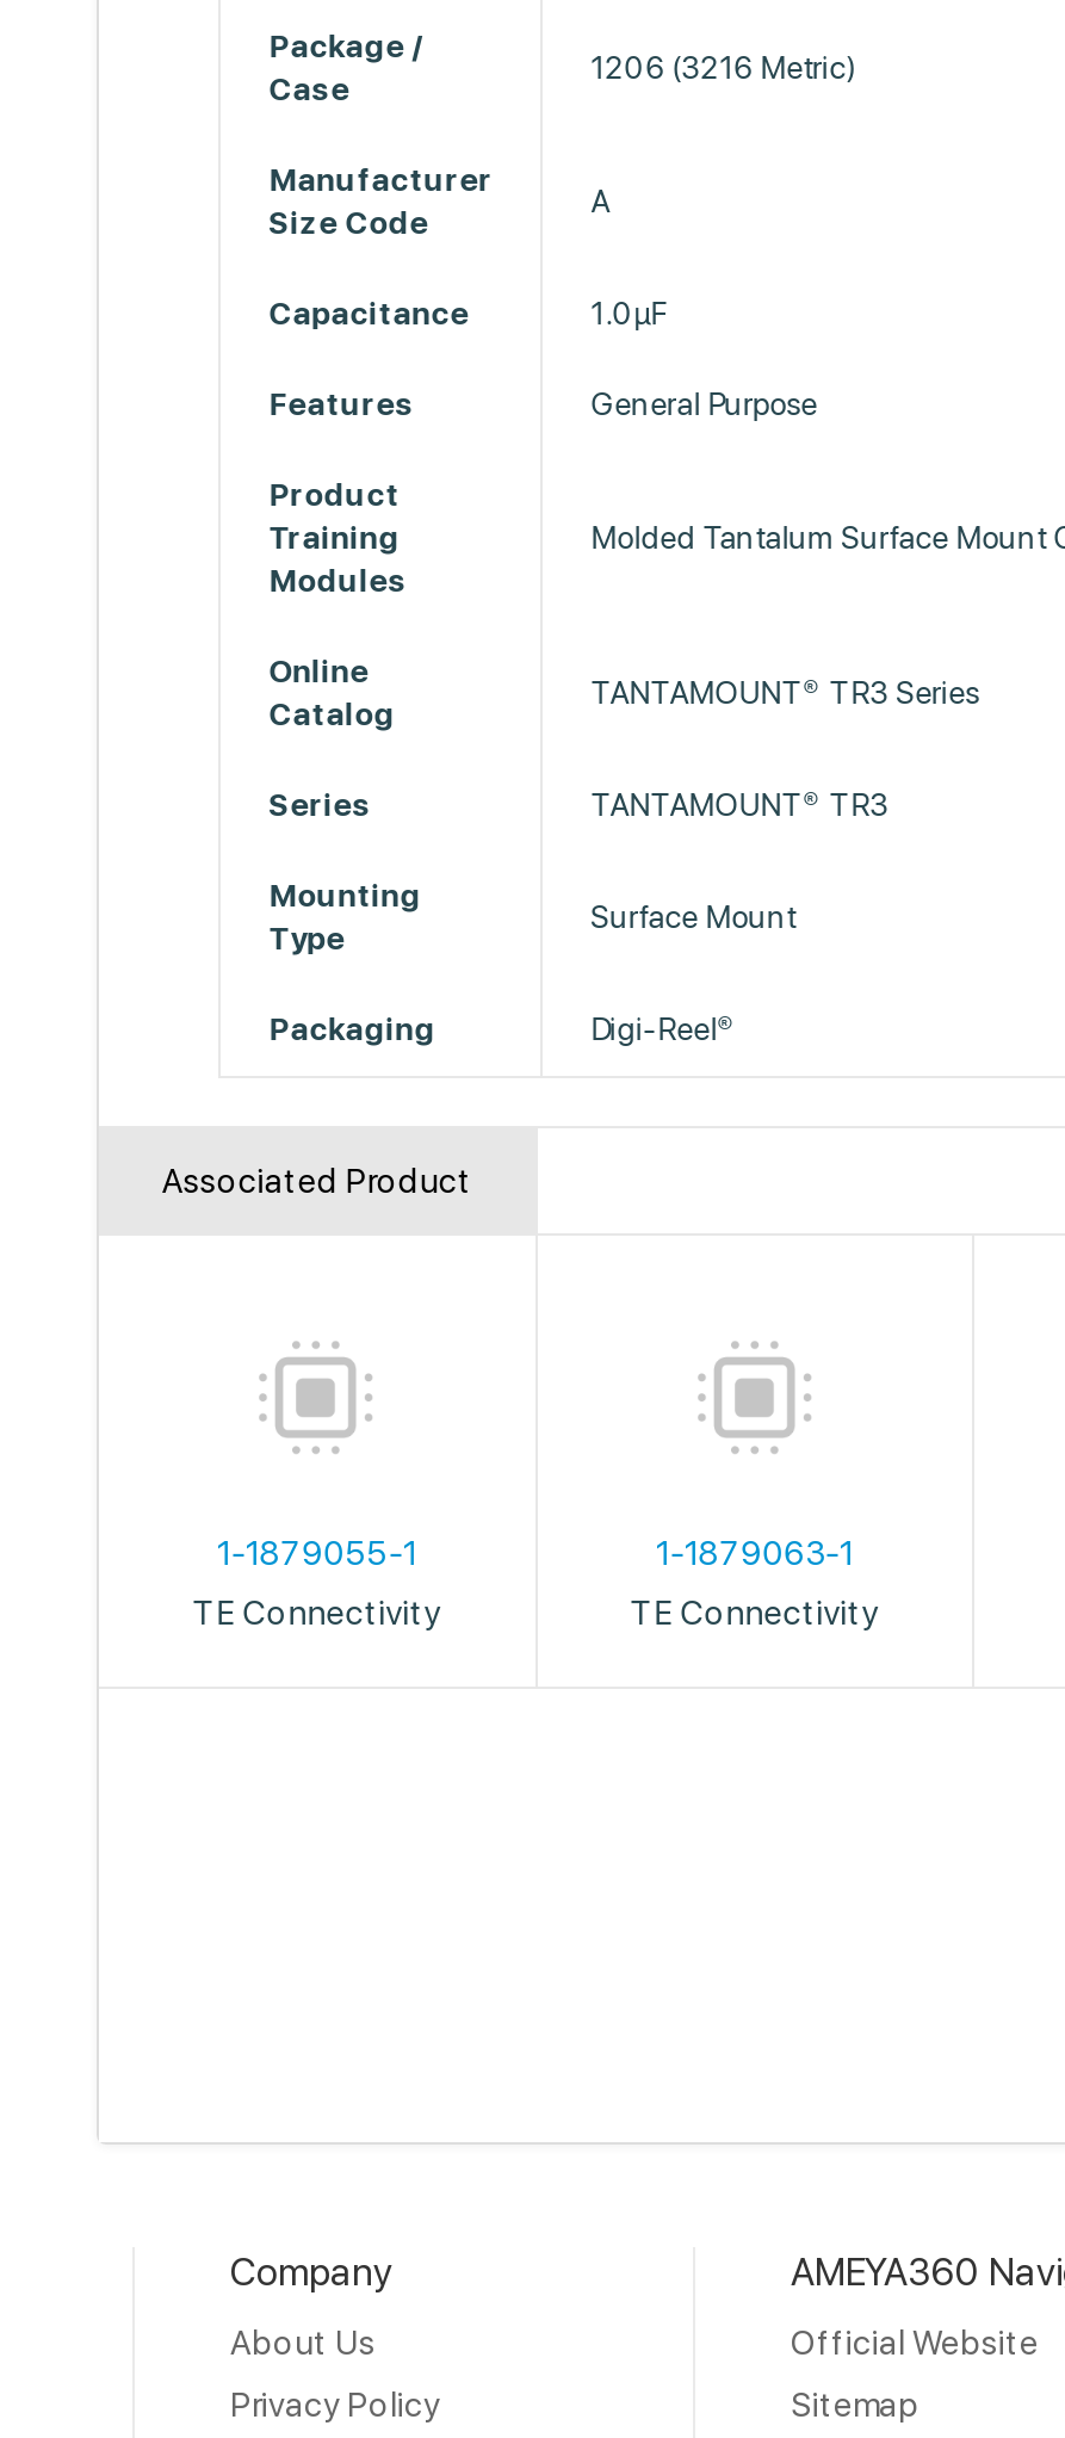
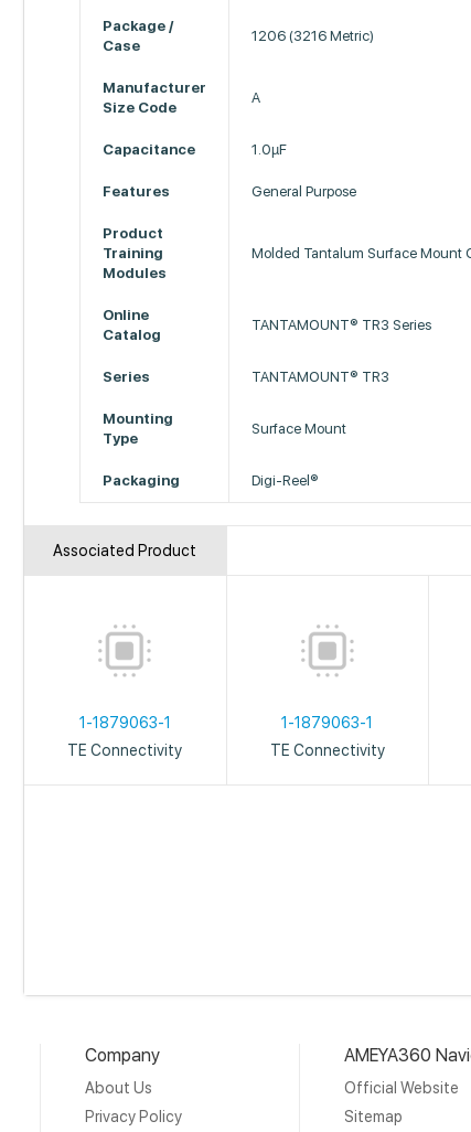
- 1-1879055-1
+ 1-1879063-1
